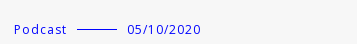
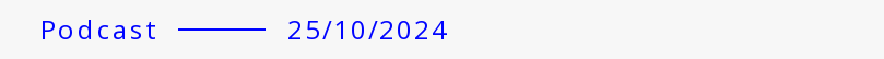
- 05/10/2020
+ 25/10/2024
